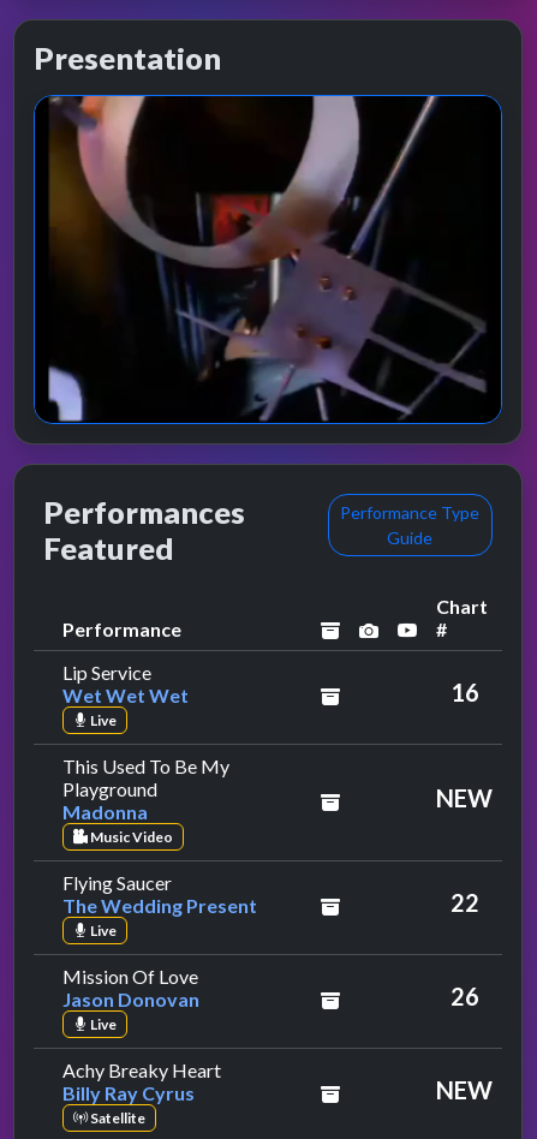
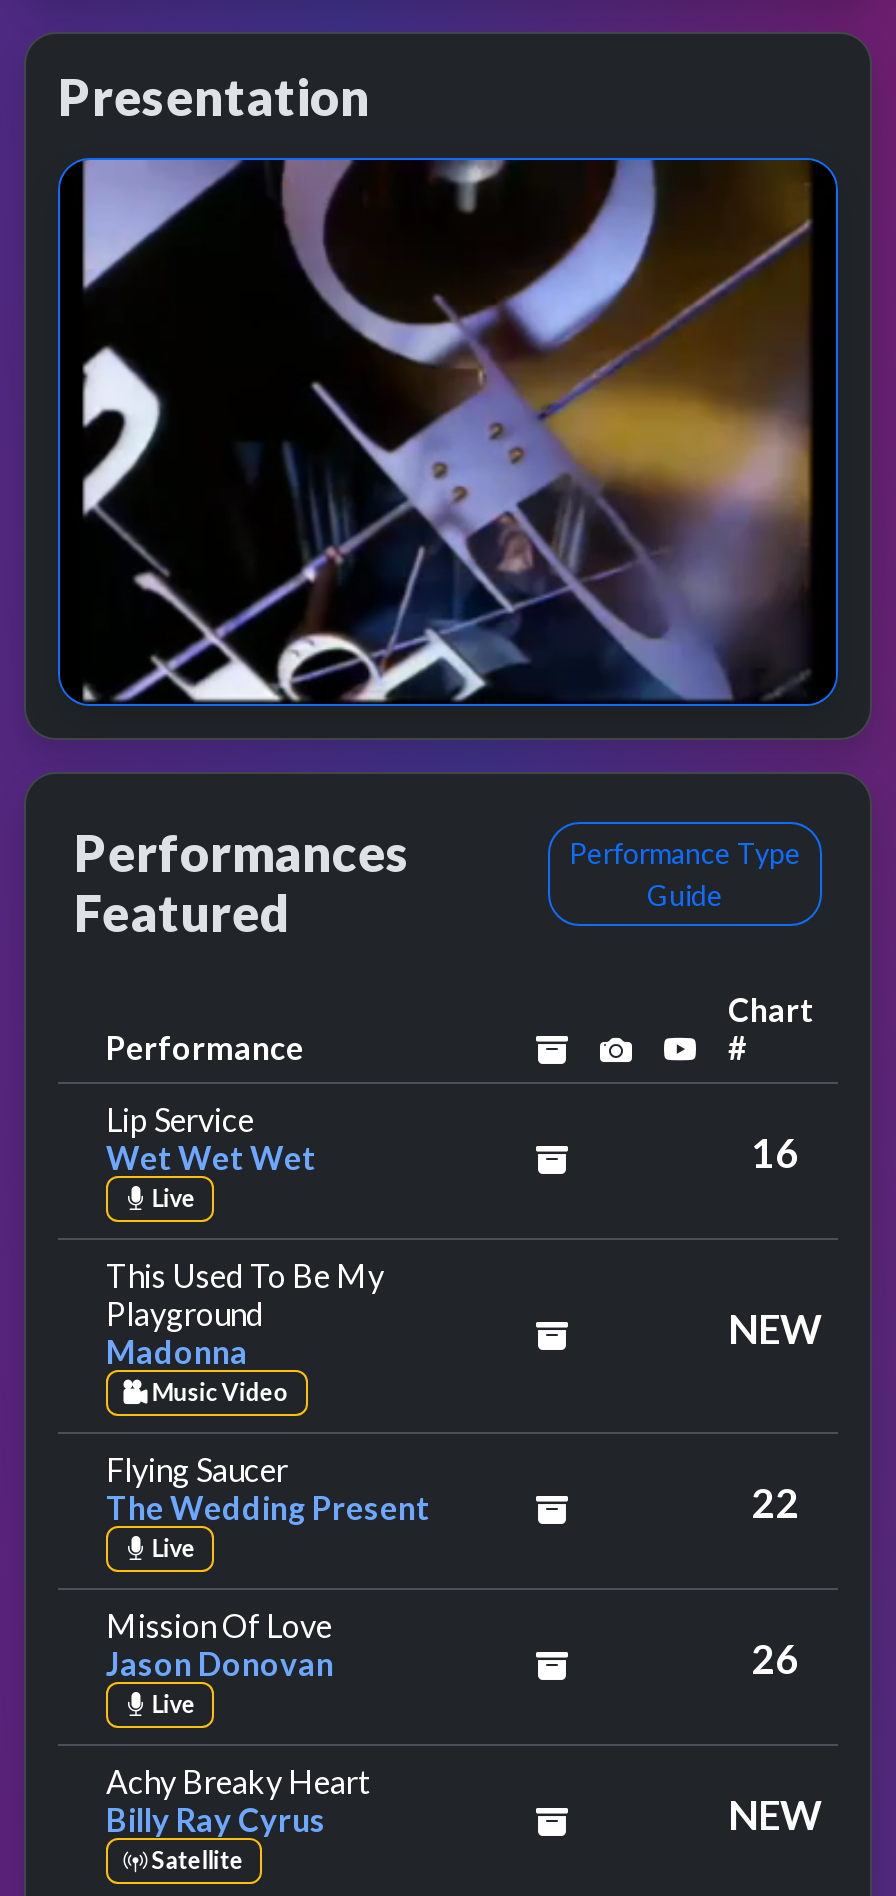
- [image]
+ [image]
